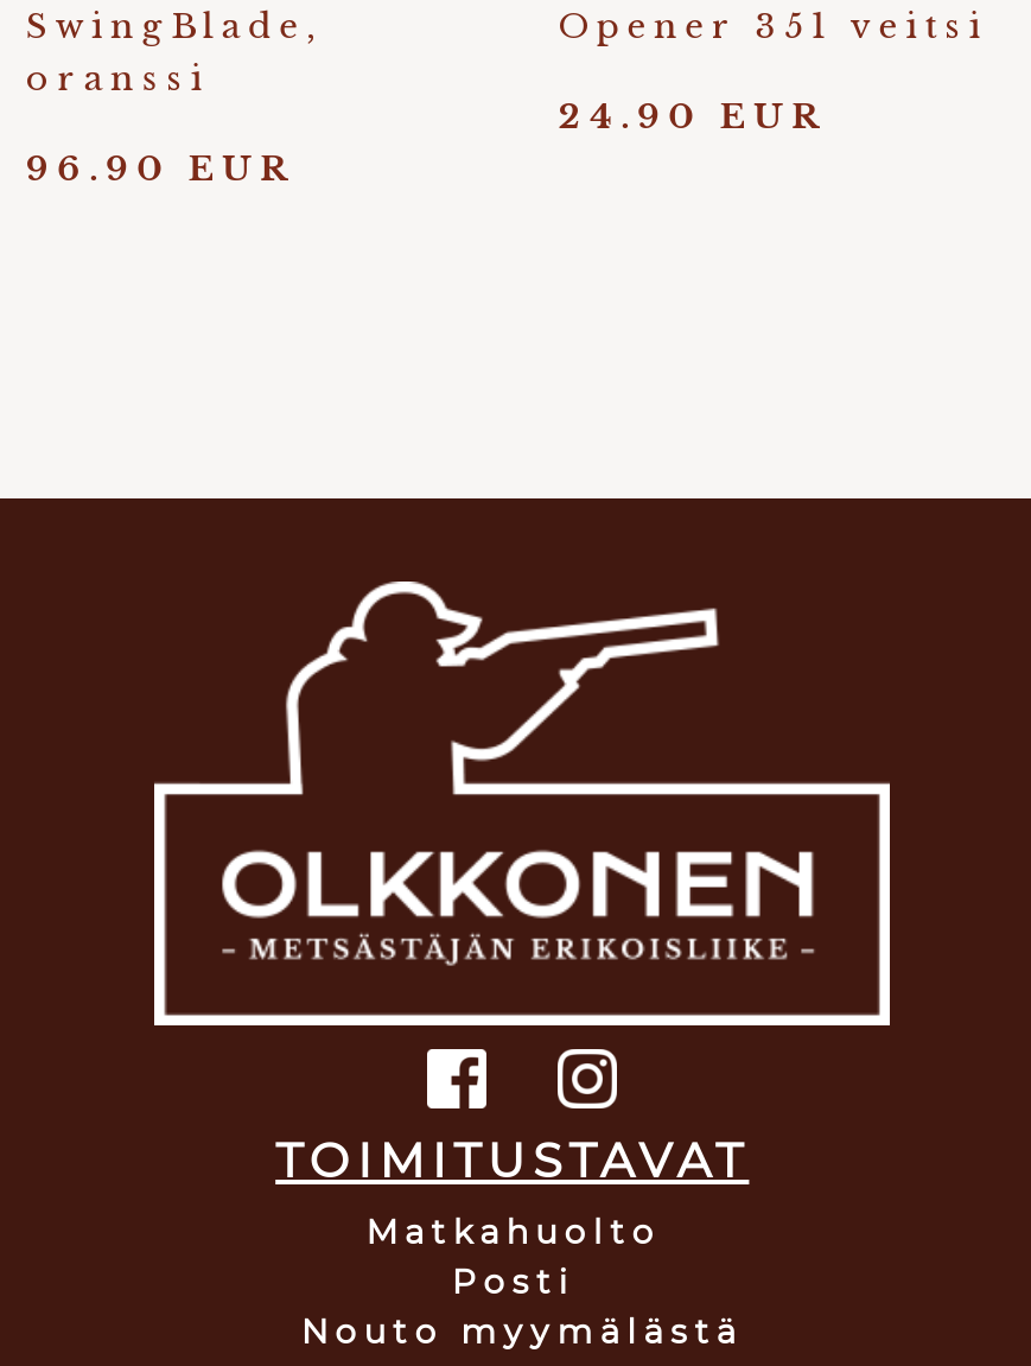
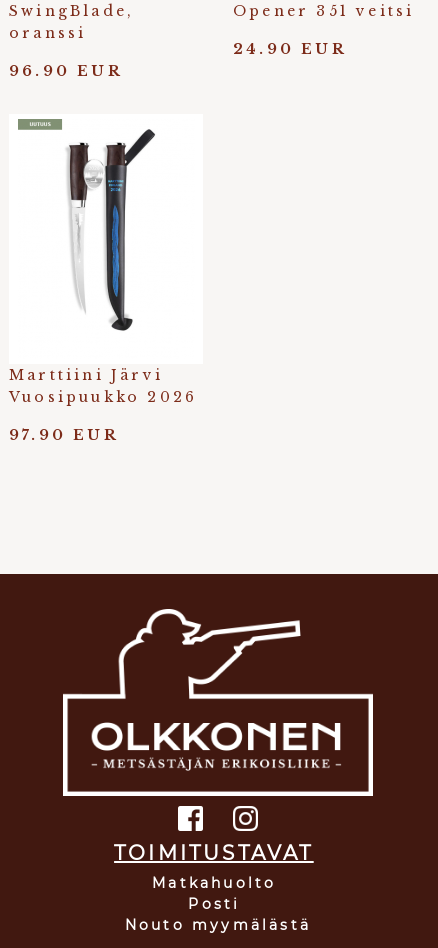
+ [image]
+ Marttiini Järvi
+ Vuosipuukko 2026
+ 97.90 EUR
